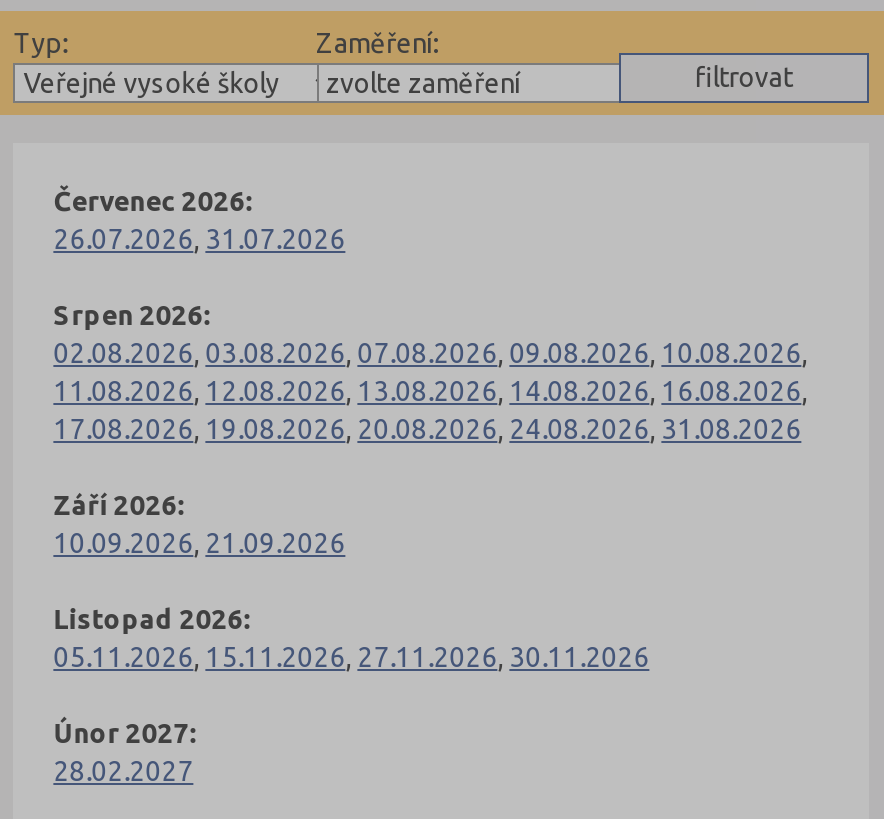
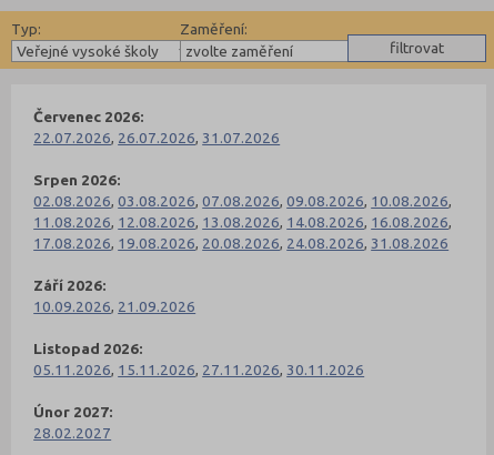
- 26.07.2026, 31.07.2026
+ 22.07.2026, 26.07.2026, 31.07.2026
